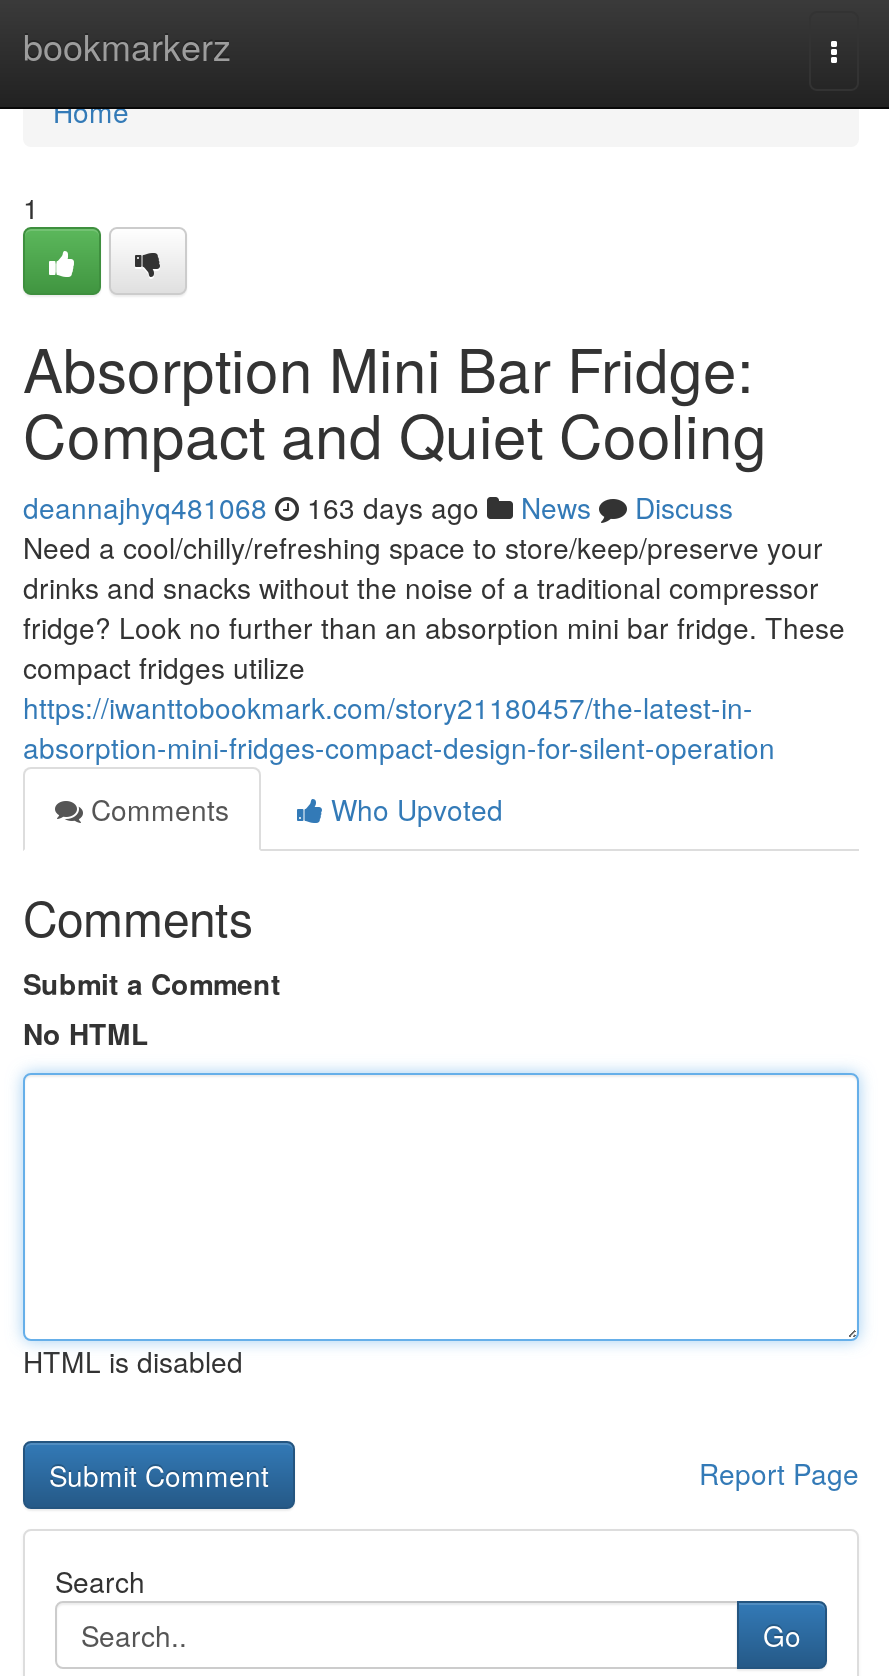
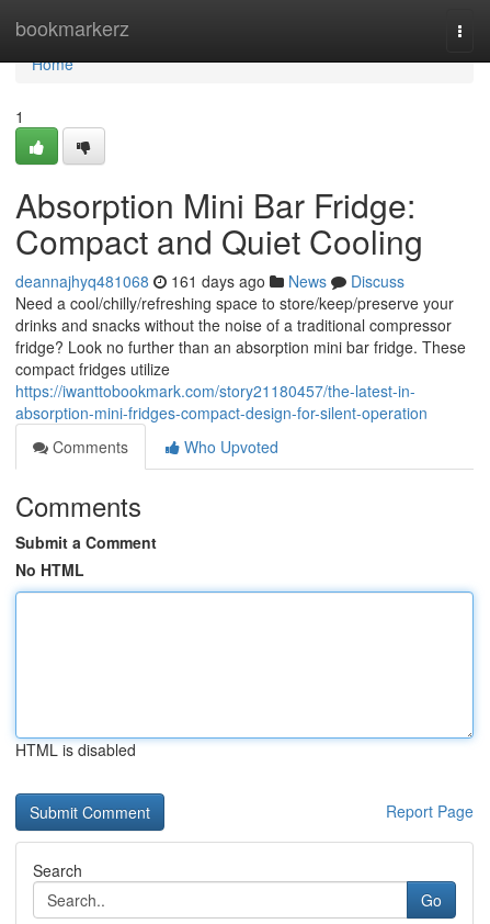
- deannajhyq481068 163 days ago News Discuss
+ deannajhyq481068 161 days ago News Discuss
